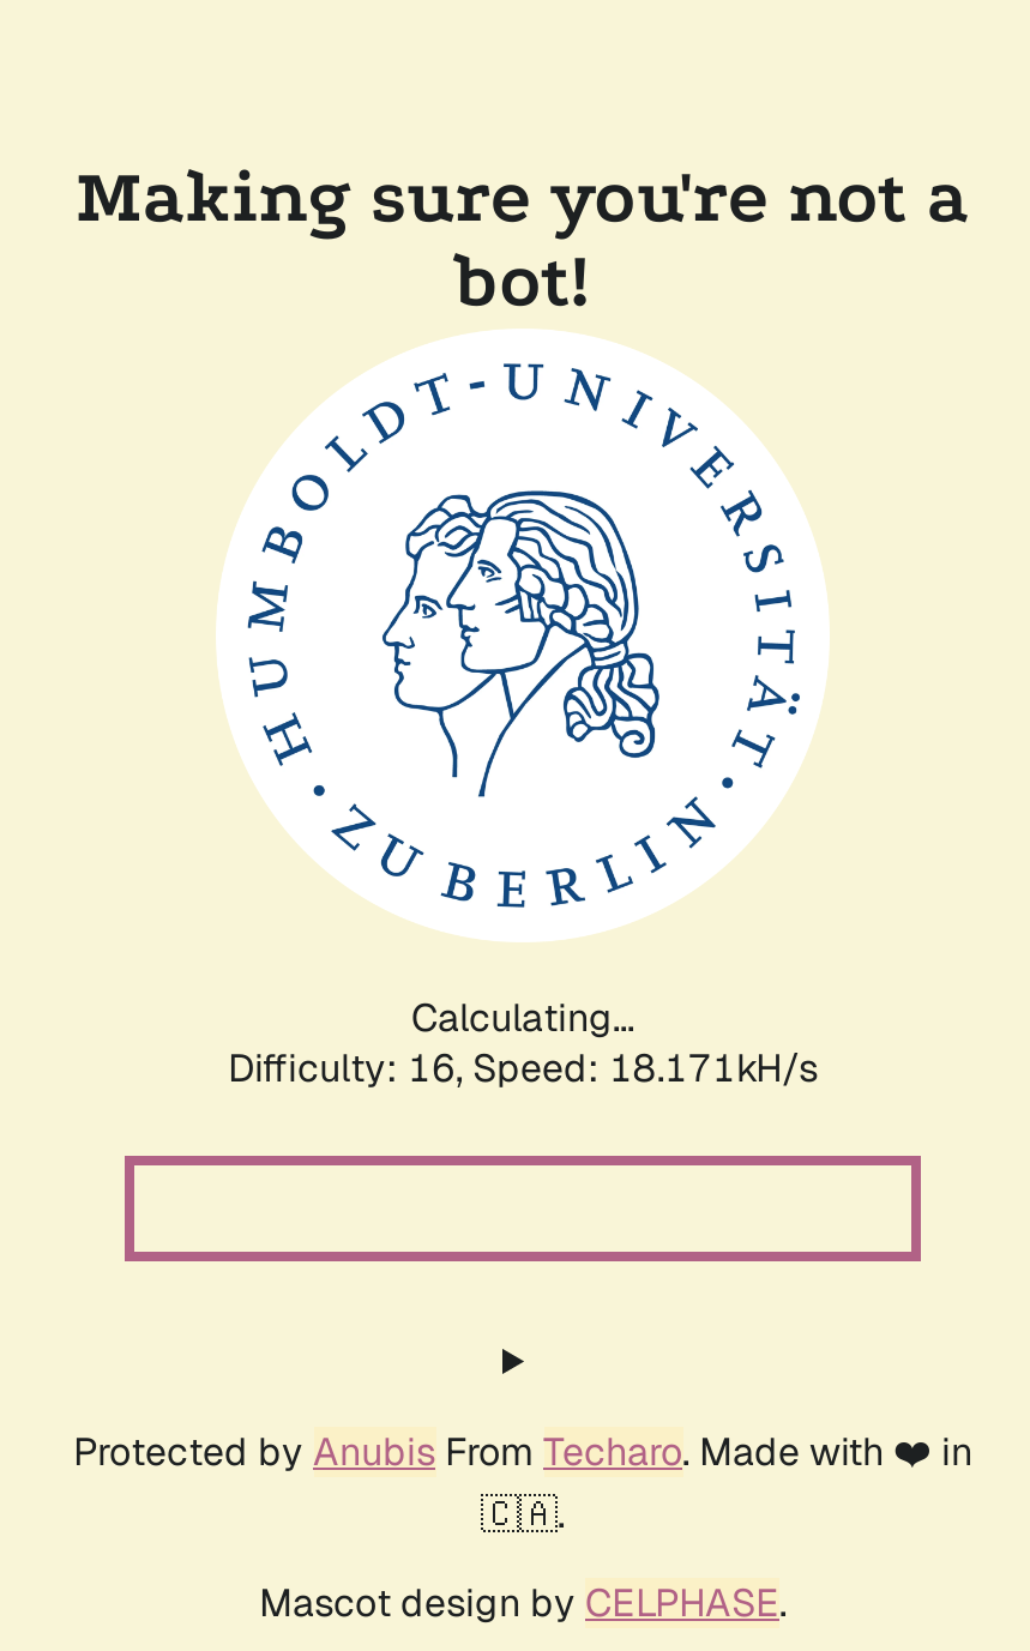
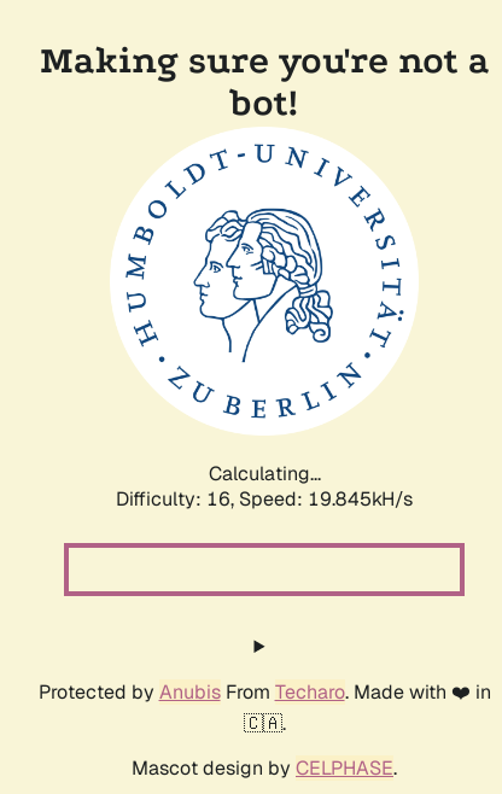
- Difficulty: 16, Speed: 18.171kH/s
+ Difficulty: 16, Speed: 19.845kH/s
